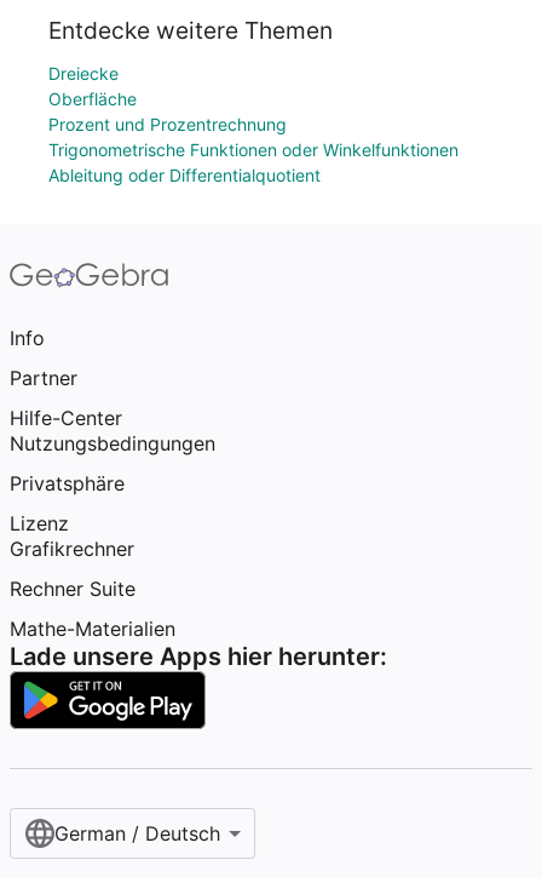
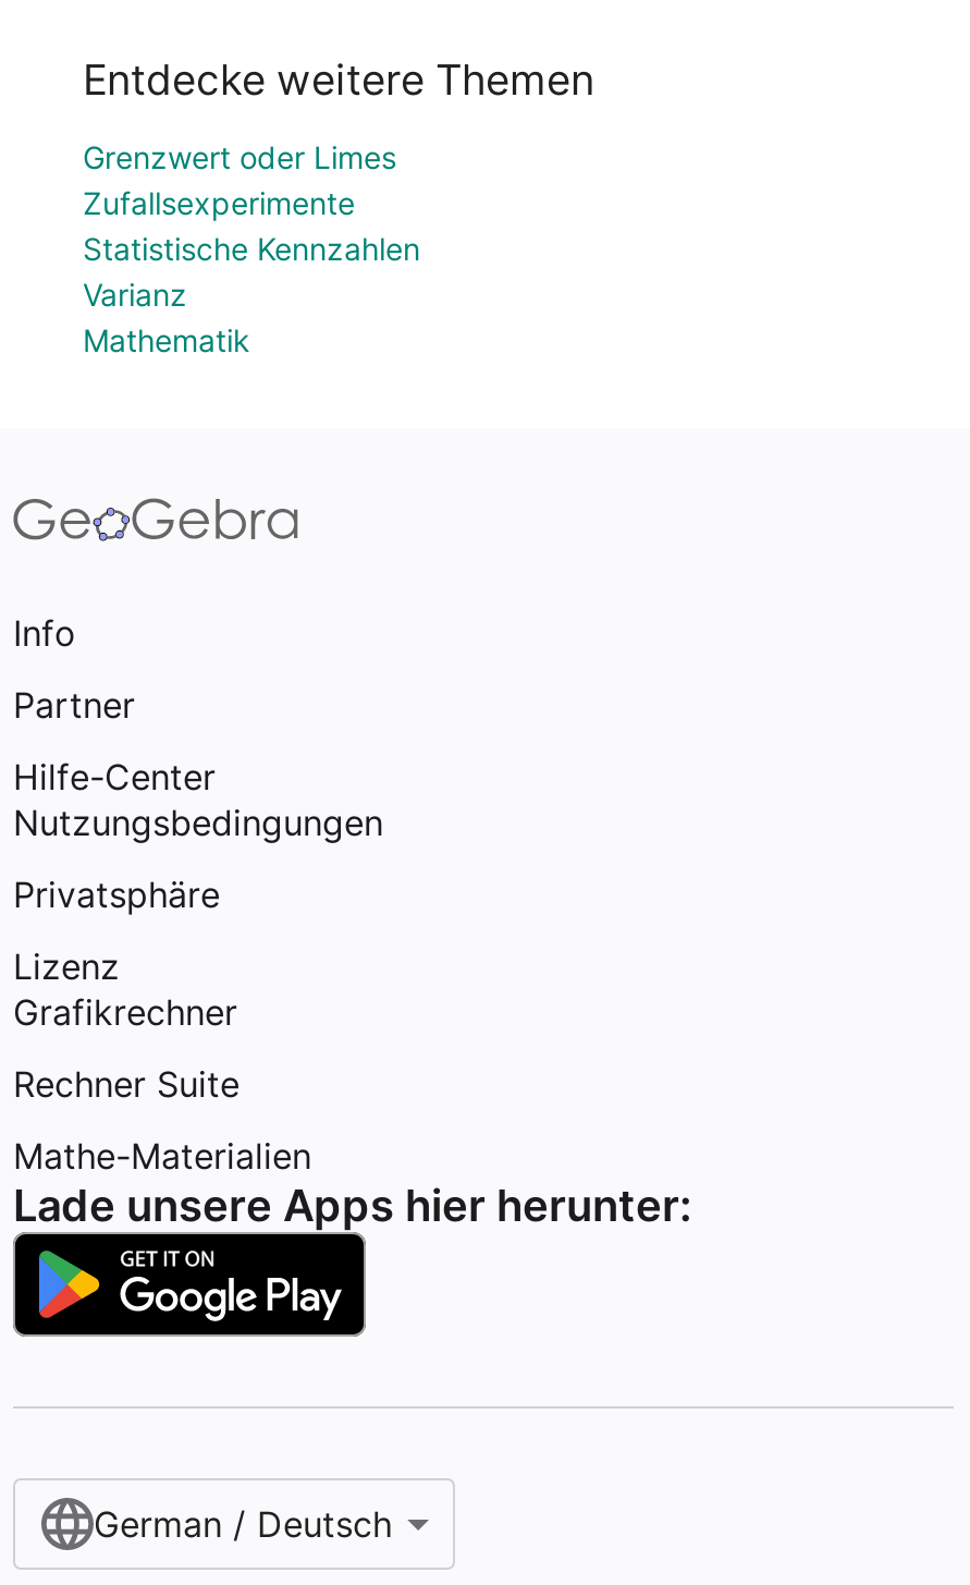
- Dreiecke
- Oberfläche
- Prozent und Prozentrechnung
- Trigonometrische Funktionen oder Winkelfunktionen
- Ableitung oder Differentialquotient
+ Grenzwert oder Limes
+ Zufallsexperimente
+ Statistische Kennzahlen
+ Varianz
+ Mathematik
